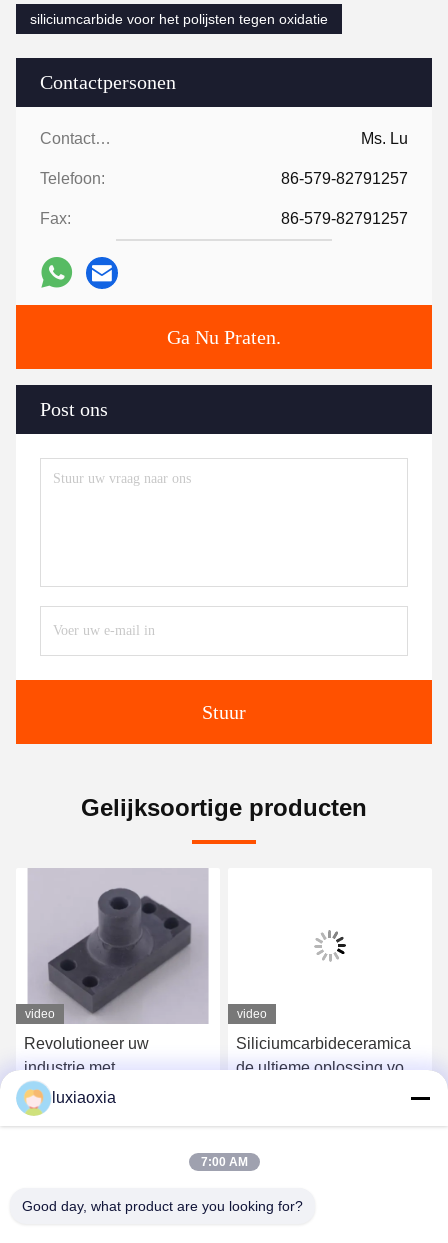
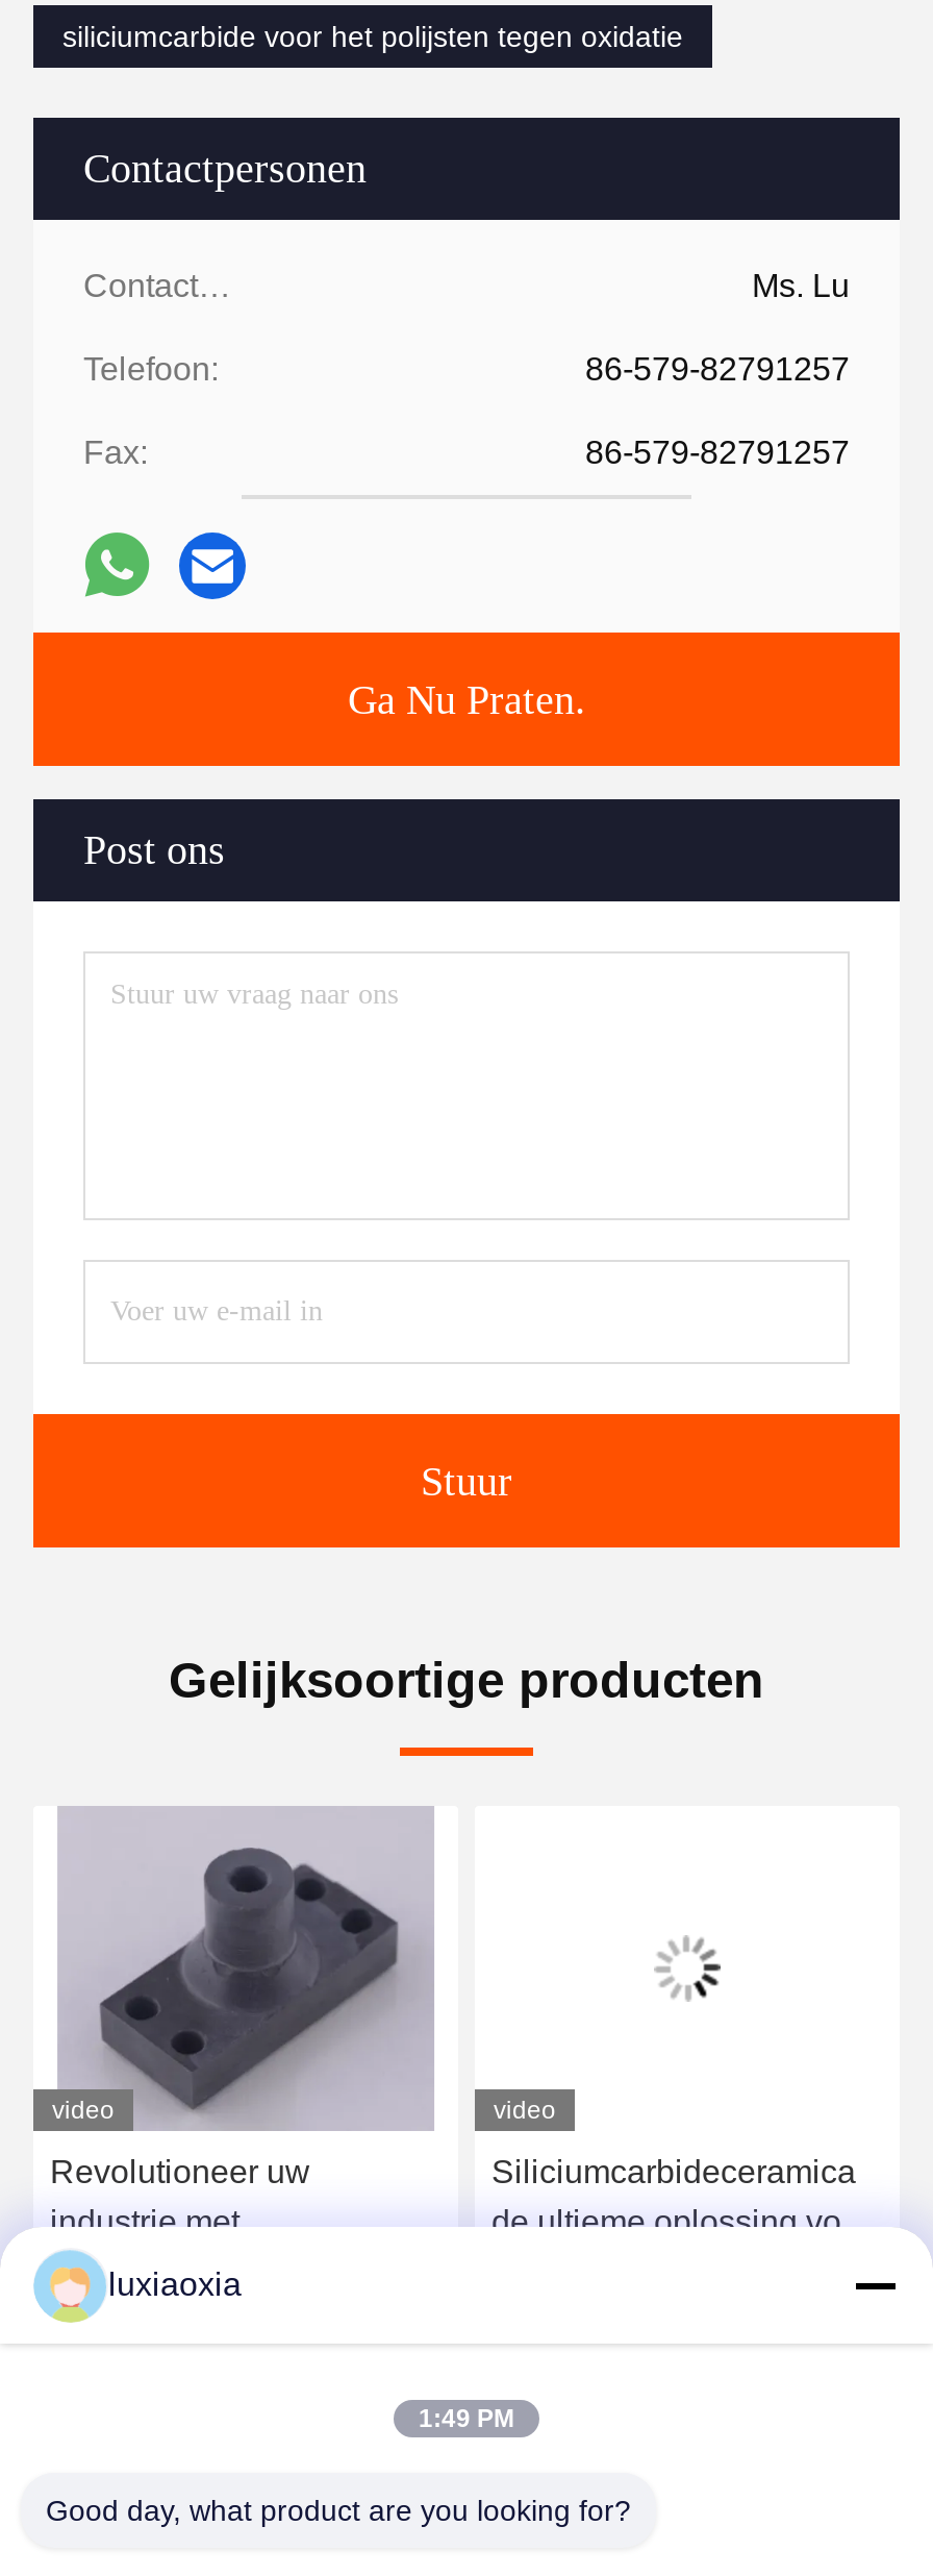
- 7:00 AM
+ 1:49 PM
